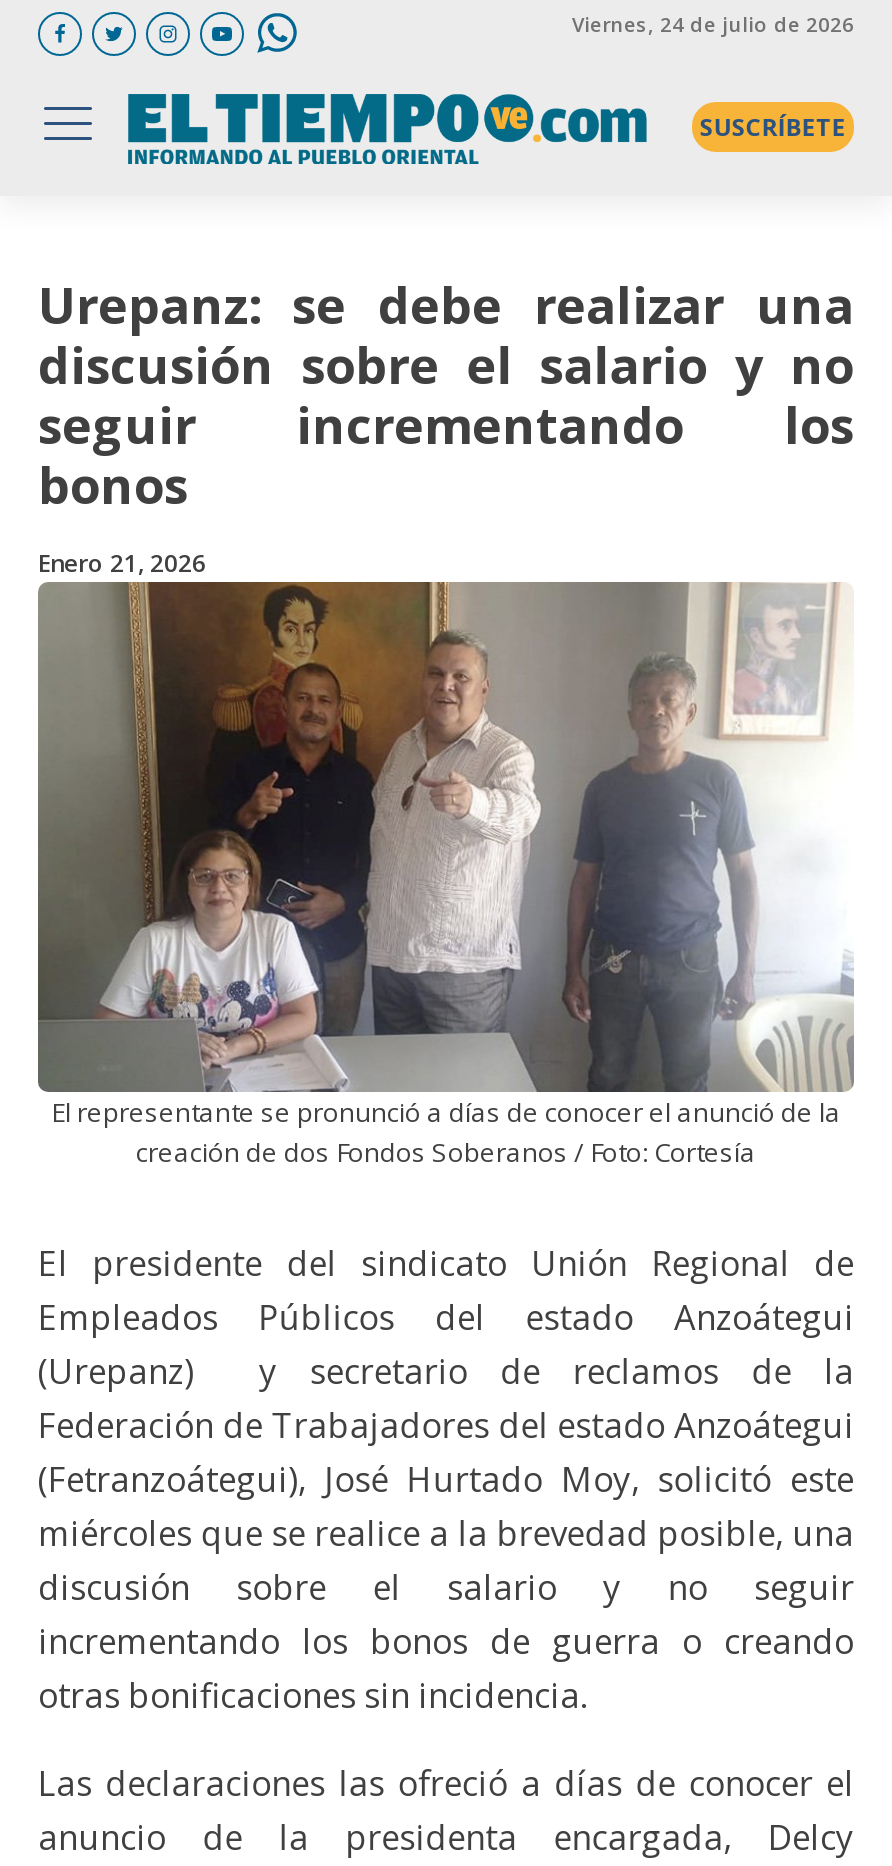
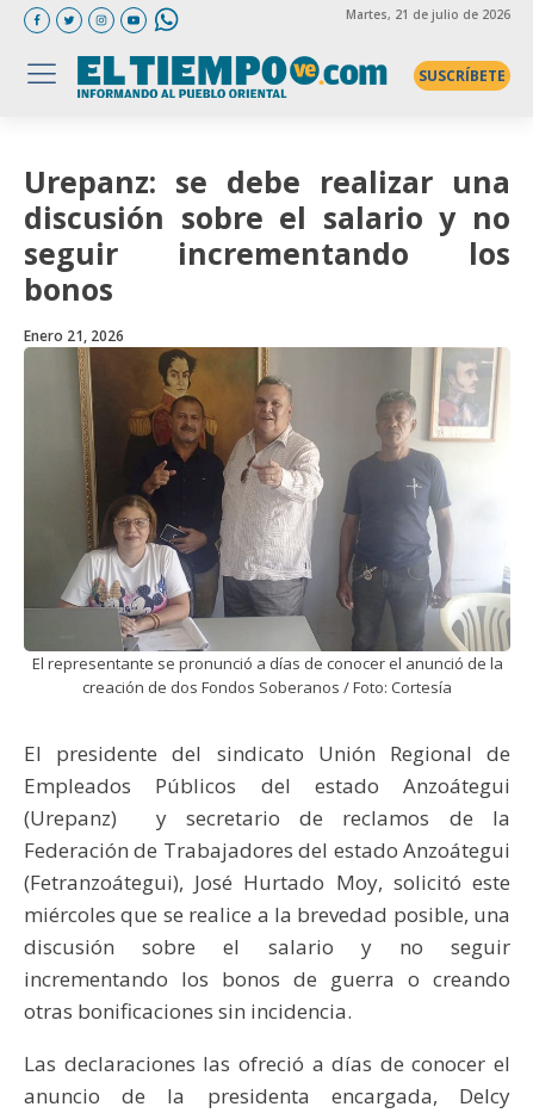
- Viernes, 24 de julio de 2026
+ Martes, 21 de julio de 2026
